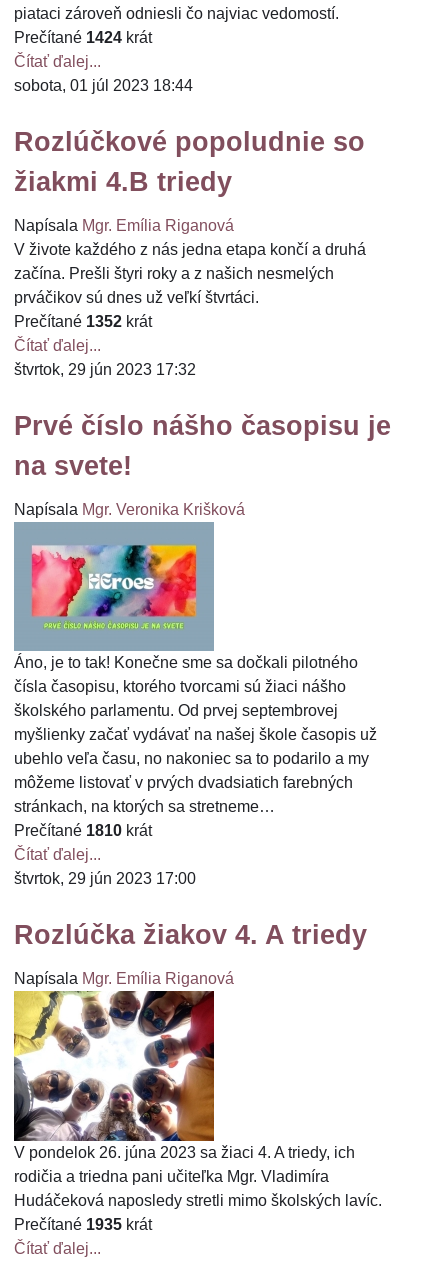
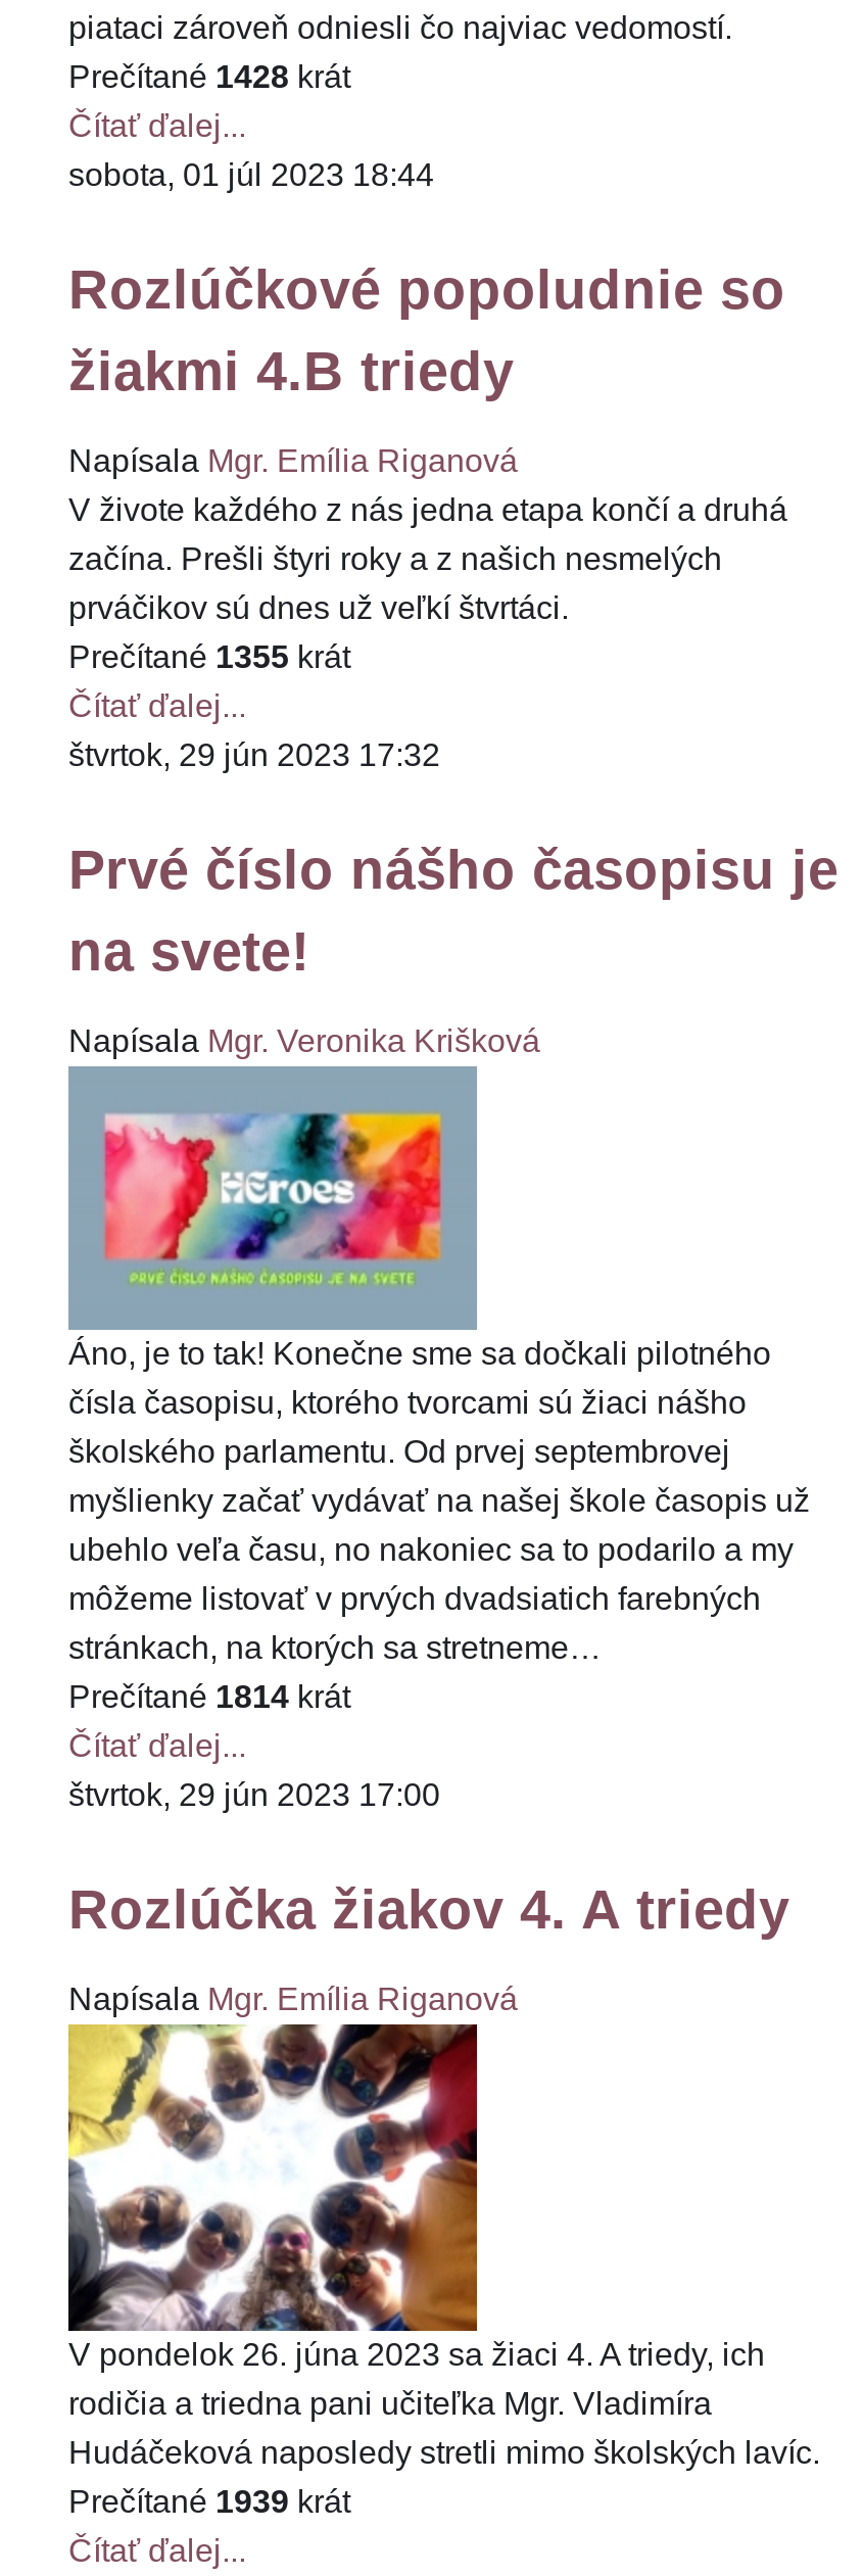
- Prečítané 1424 krát
+ Prečítané 1428 krát

- Prečítané 1352 krát
+ Prečítané 1355 krát

- Prečítané 1810 krát
+ Prečítané 1814 krát

- Prečítané 1935 krát
+ Prečítané 1939 krát
